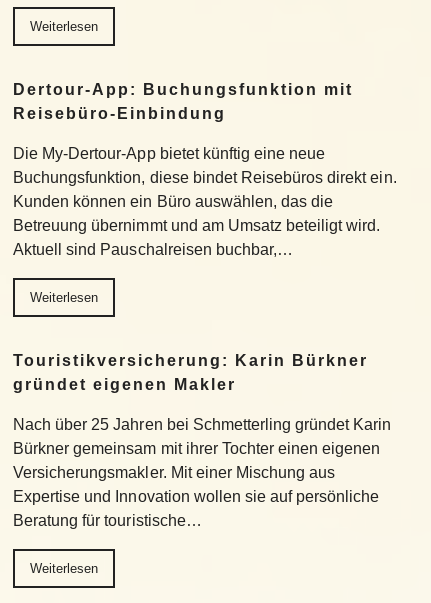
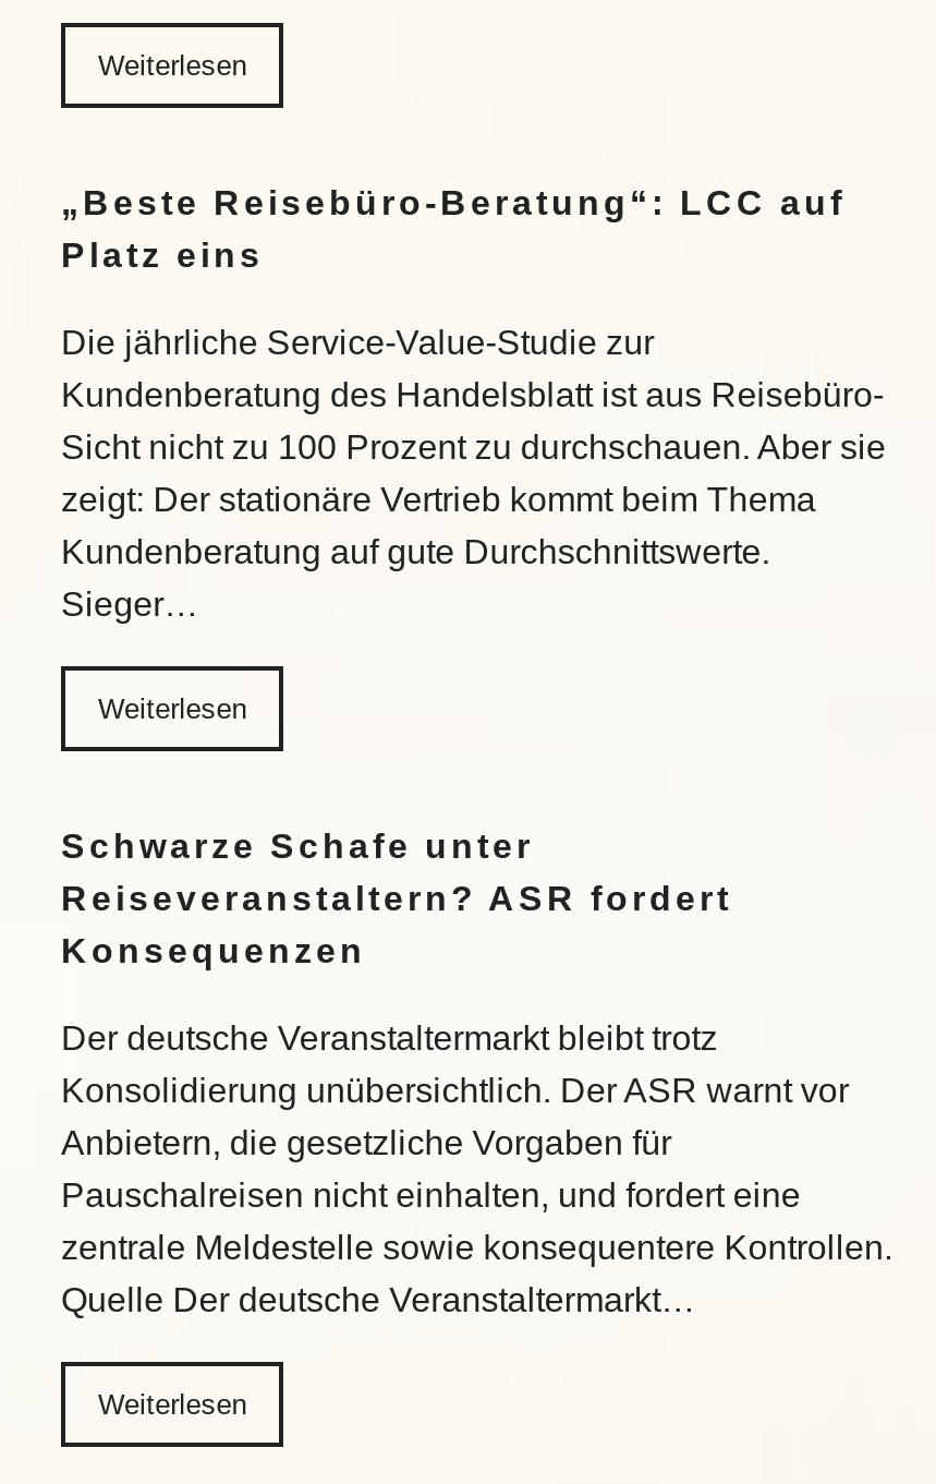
- Dertour-App: Buchungsfunktion mit
- Reisebüro-Einbindung
+ „Beste Reisebüro-Beratung“: LCC auf
+ Platz eins

- Die My-Dertour-App bietet künftig eine neue
- Buchungsfunktion, diese bindet Reisebüros direkt ein.
- Kunden können ein Büro auswählen, das die
- Betreuung übernimmt und am Umsatz beteiligt wird.
- Aktuell sind Pauschalreisen buchbar,…
+ Die jährliche Service-Value-Studie zur
+ Kundenberatung des Handelsblatt ist aus Reisebüro-
+ Sicht nicht zu 100 Prozent zu durchschauen. Aber sie
+ zeigt: Der stationäre Vertrieb kommt beim Thema
+ Kundenberatung auf gute Durchschnittswerte.
+ Sieger…

- Touristikversicherung: Karin Bürkner
- gründet eigenen Makler
+ Schwarze Schafe unter
+ Reiseveranstaltern? ASR fordert
+ Konsequenzen

- Nach über 25 Jahren bei Schmetterling gründet Karin
- Bürkner gemeinsam mit ihrer Tochter einen eigenen
- Versicherungsmakler. Mit einer Mischung aus
- Expertise und Innovation wollen sie auf persönliche
- Beratung für touristische…
+ Der deutsche Veranstaltermarkt bleibt trotz
+ Konsolidierung unübersichtlich. Der ASR warnt vor
+ Anbietern, die gesetzliche Vorgaben für
+ Pauschalreisen nicht einhalten, und fordert eine
+ zentrale Meldestelle sowie konsequentere Kontrollen.
+ Quelle Der deutsche Veranstaltermarkt…
